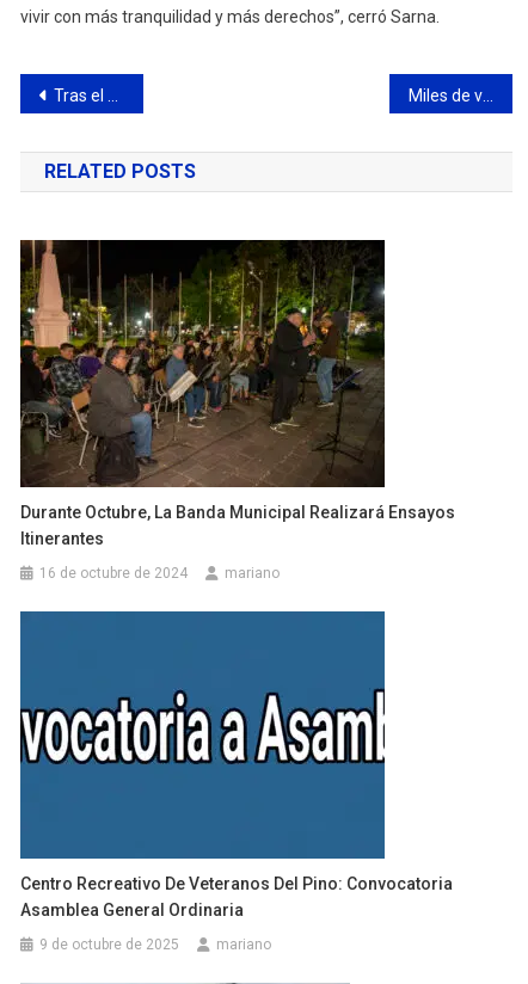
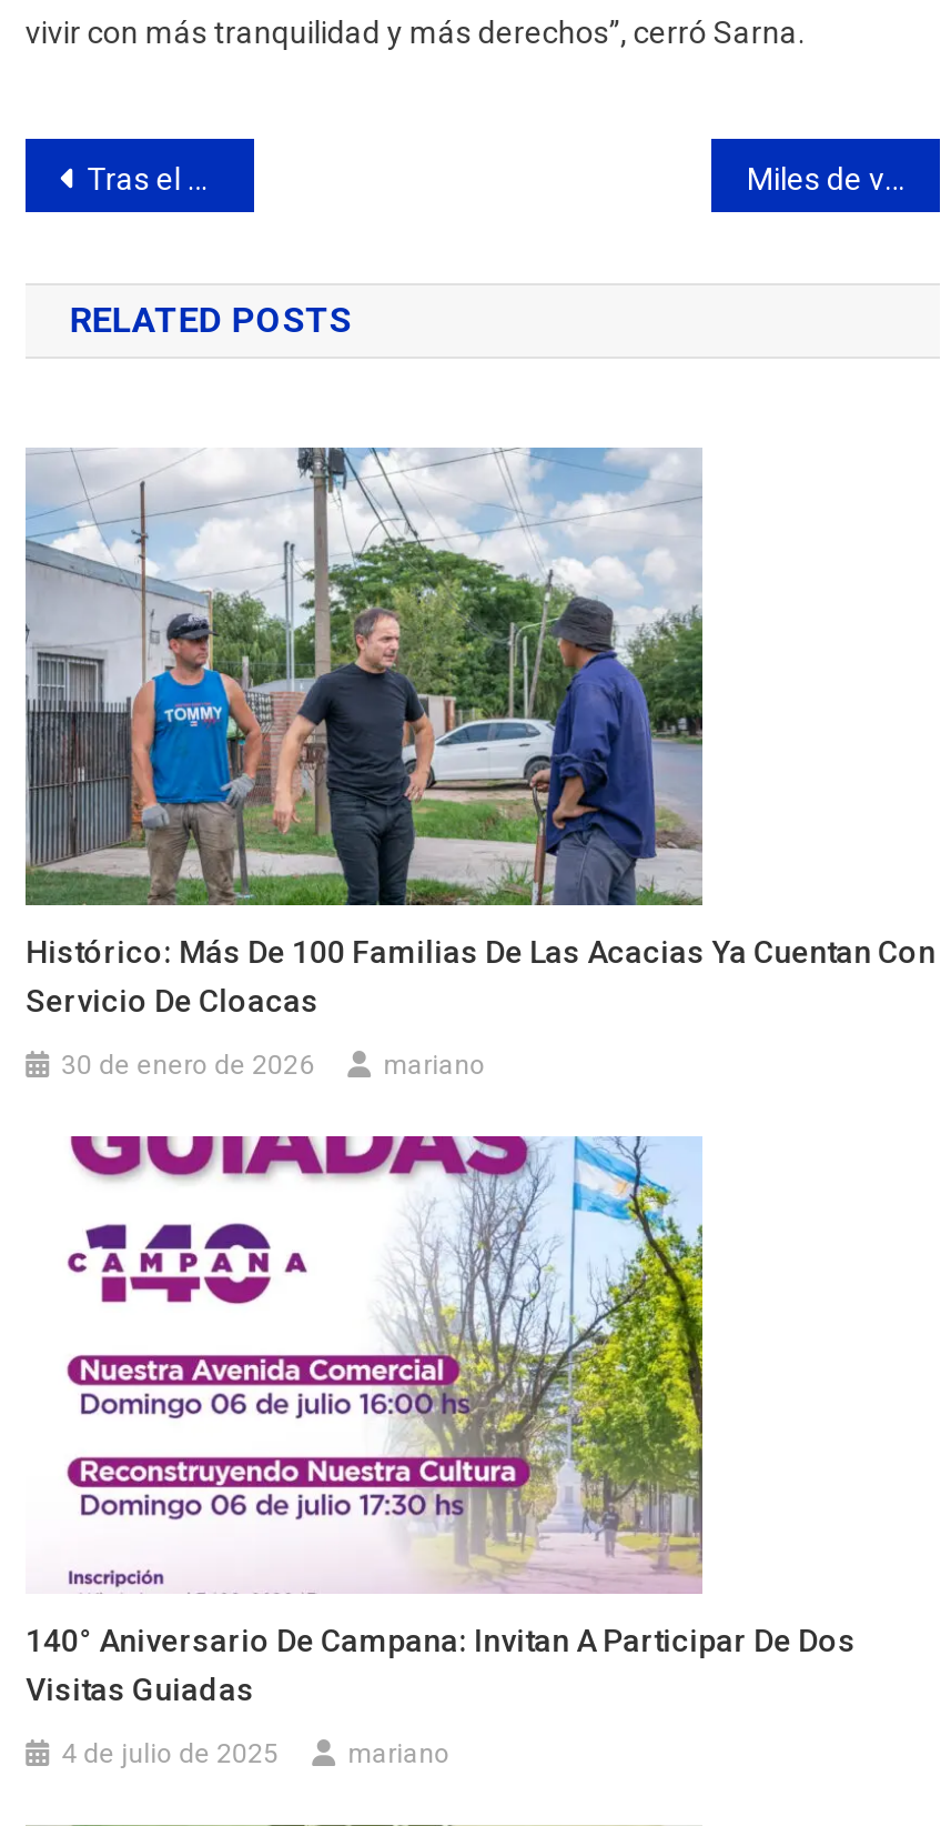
- [image]
- Durante Octubre, La Banda Municipal Realizará Ensayos
- Itinerantes
+ [image]
+ Histórico: Más De 100 Familias De Las Acacias Ya Cuentan Con
+ Servicio De Cloacas

- 16 de octubre de 2024
+ 30 de enero de 2026

- [image]
- Centro Recreativo De Veteranos Del Pino: Convocatoria
- Asamblea General Ordinaria
+ [image]
+ 140° Aniversario De Campana: Invitan A Participar De Dos
+ Visitas Guiadas

- 9 de octubre de 2025
+ 4 de julio de 2025
